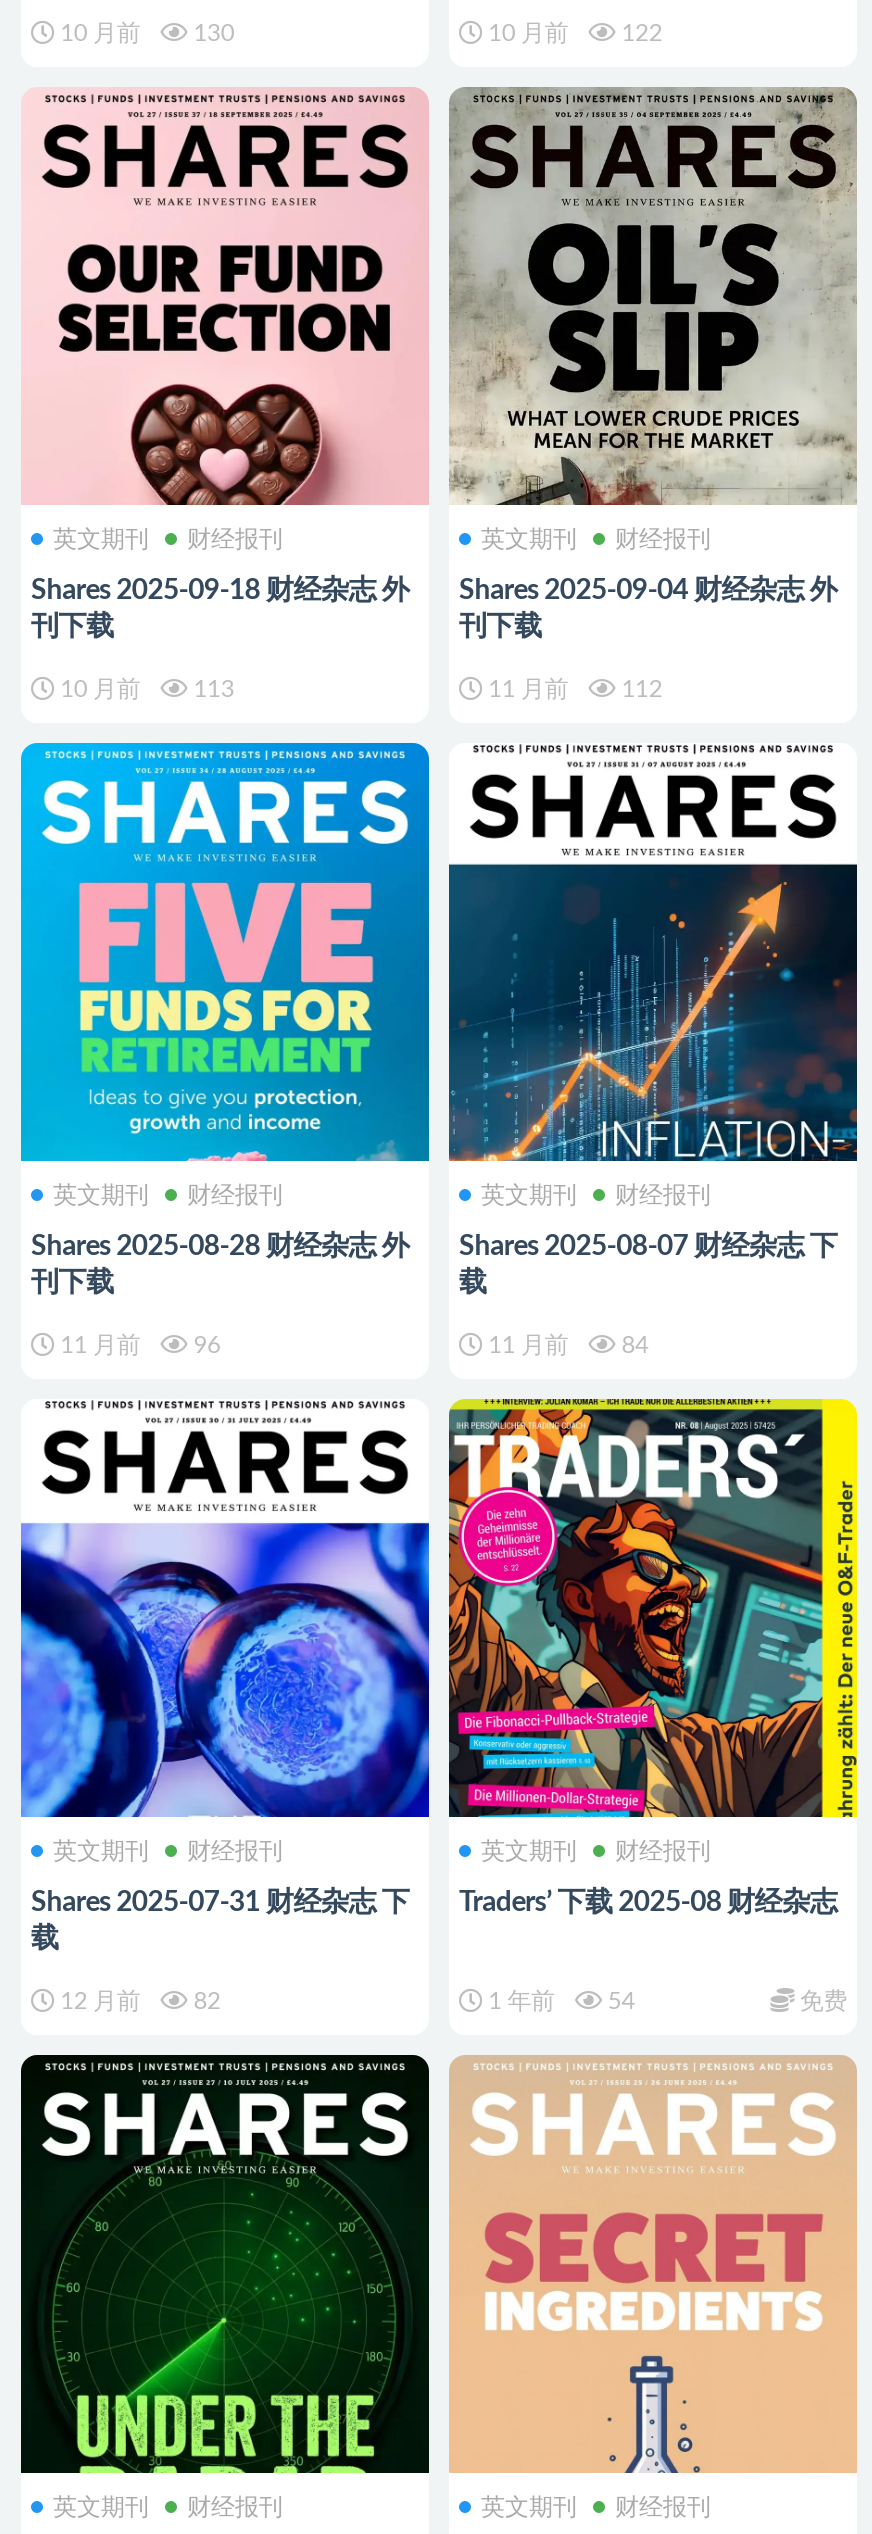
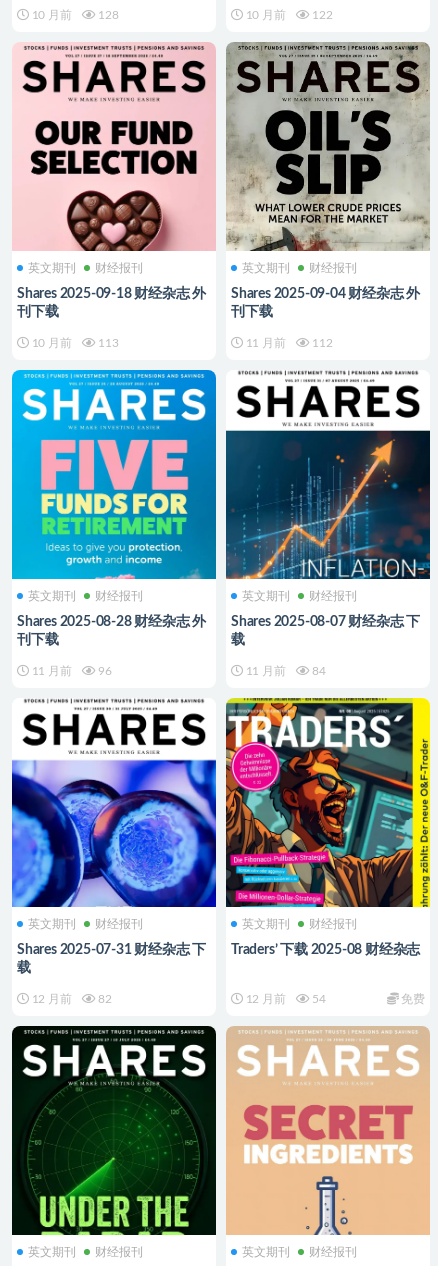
- 10 月前 130
+ 10 月前 128

- 1 年前 54
+ 12 月前 54
